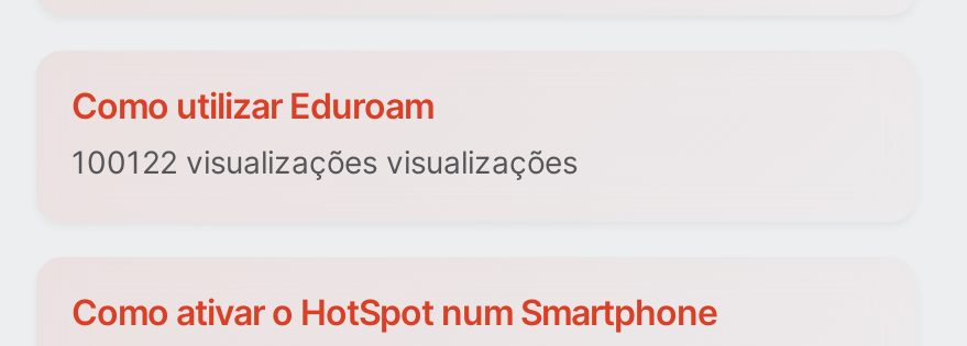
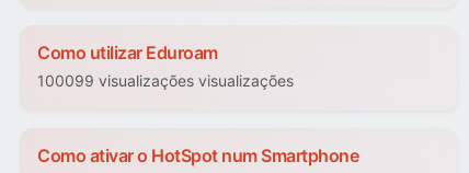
- 100122 visualizações visualizações
+ 100099 visualizações visualizações
